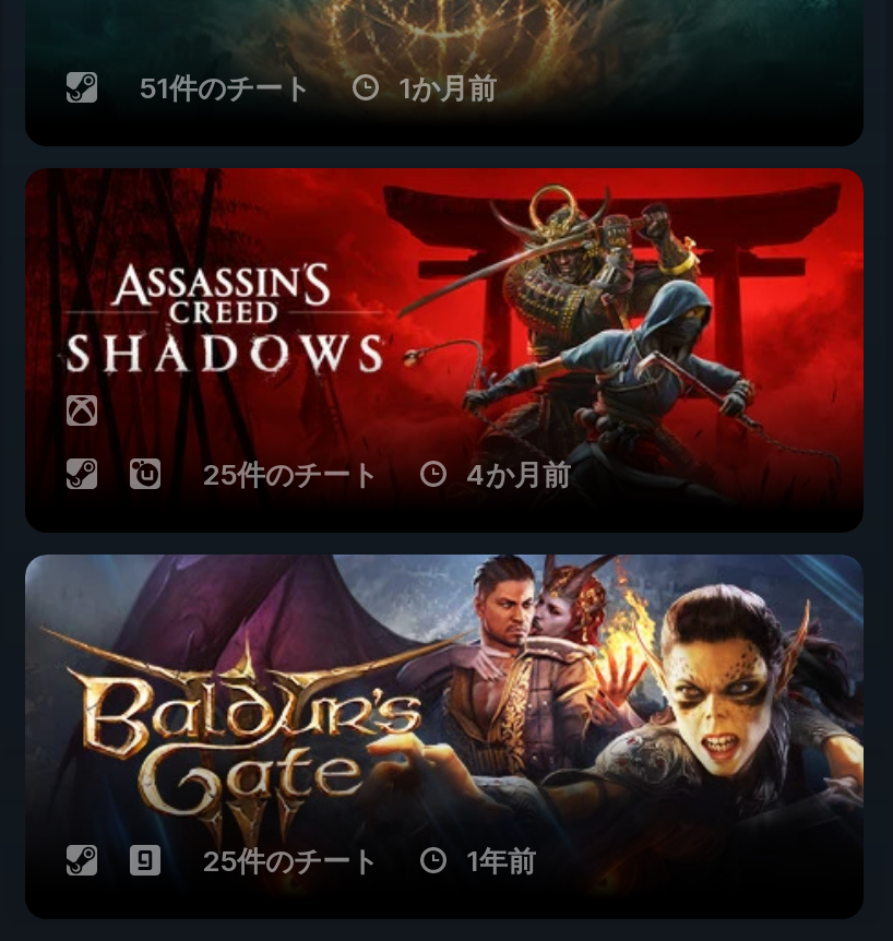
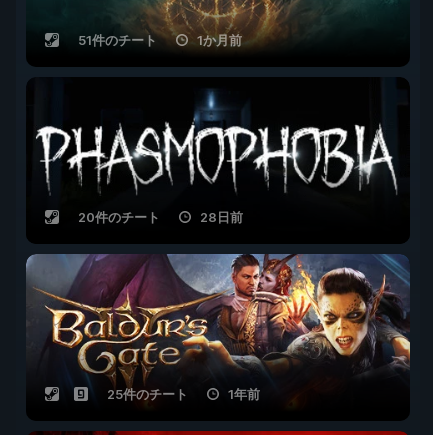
- [image]
- 25件のチート
- 4か月前
+ [image]
+ 20件のチート
+ 28日前
